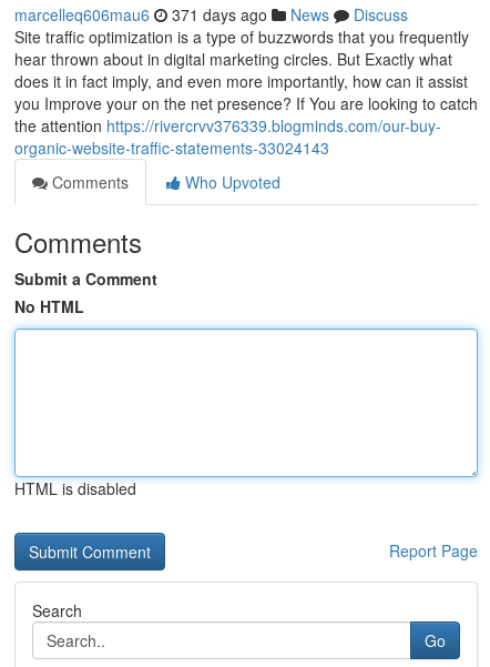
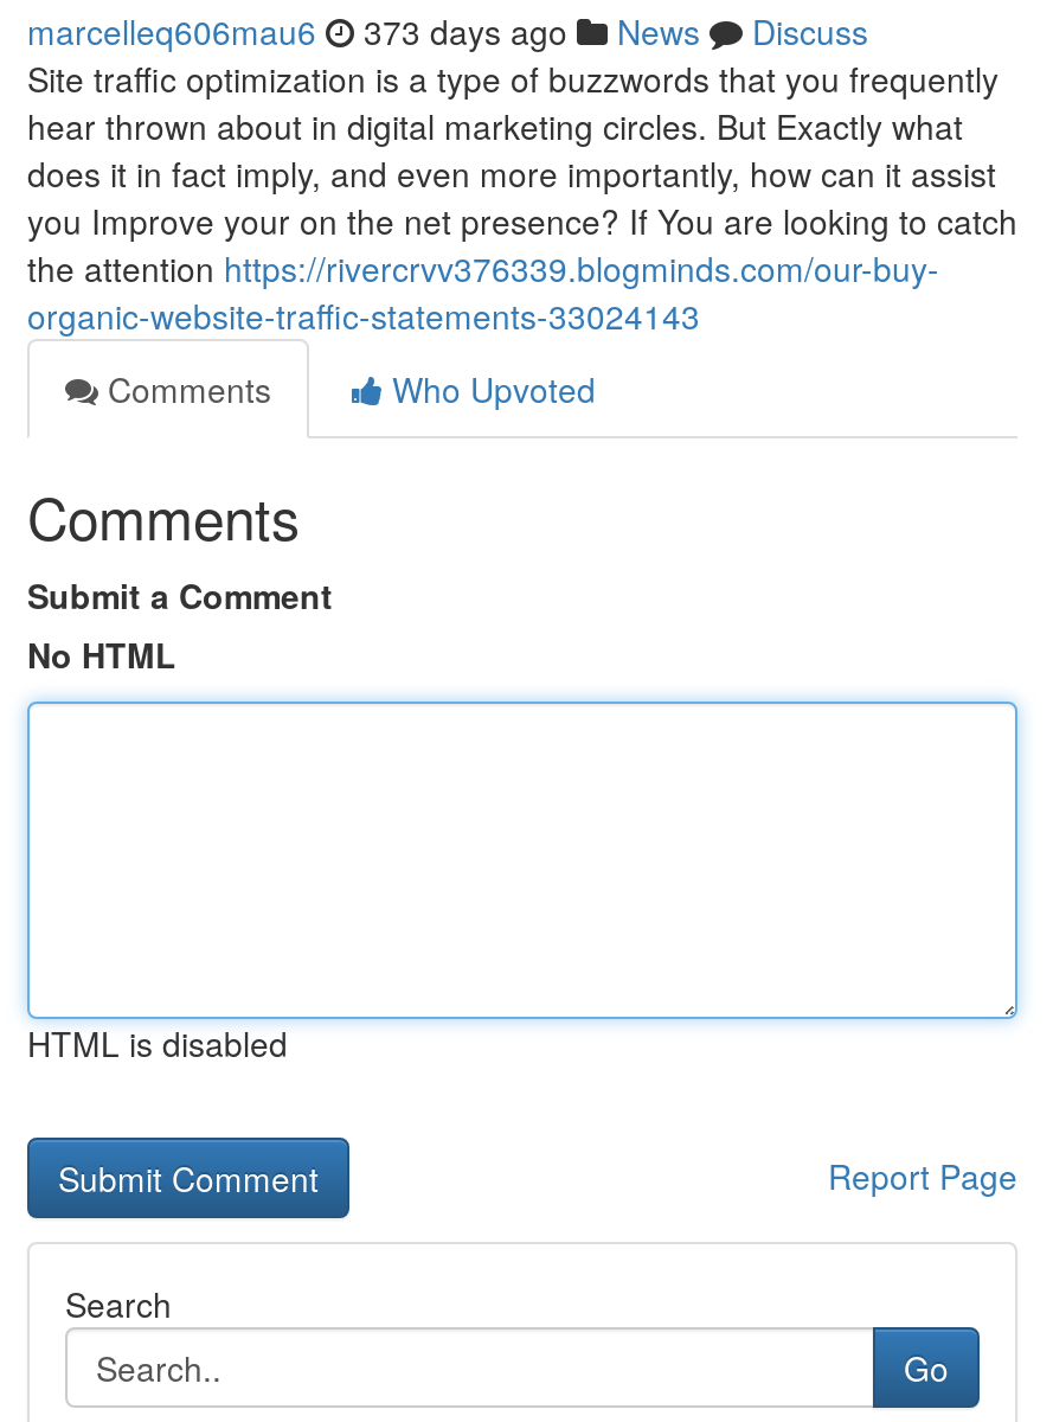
- marcelleq606mau6 371 days ago News Discuss
+ marcelleq606mau6 373 days ago News Discuss
